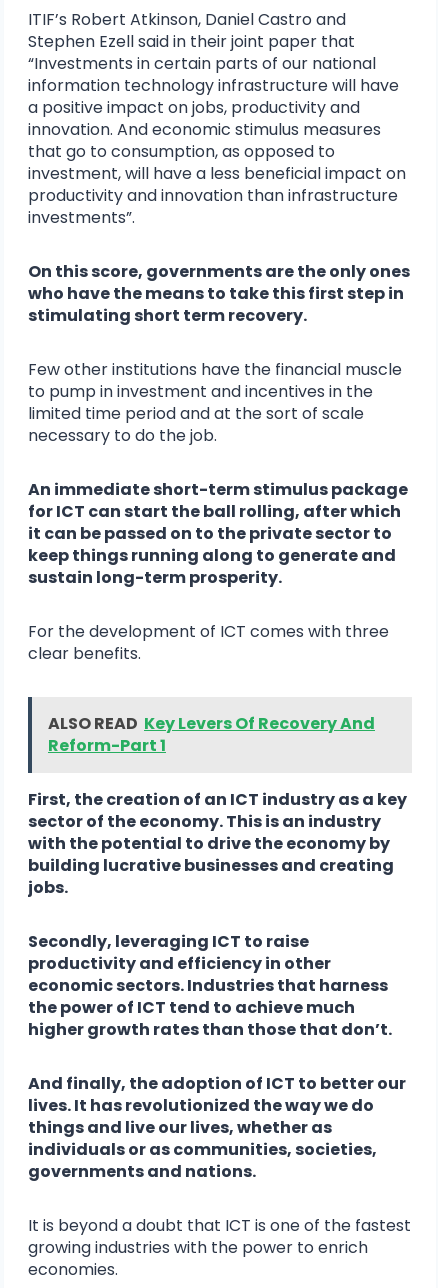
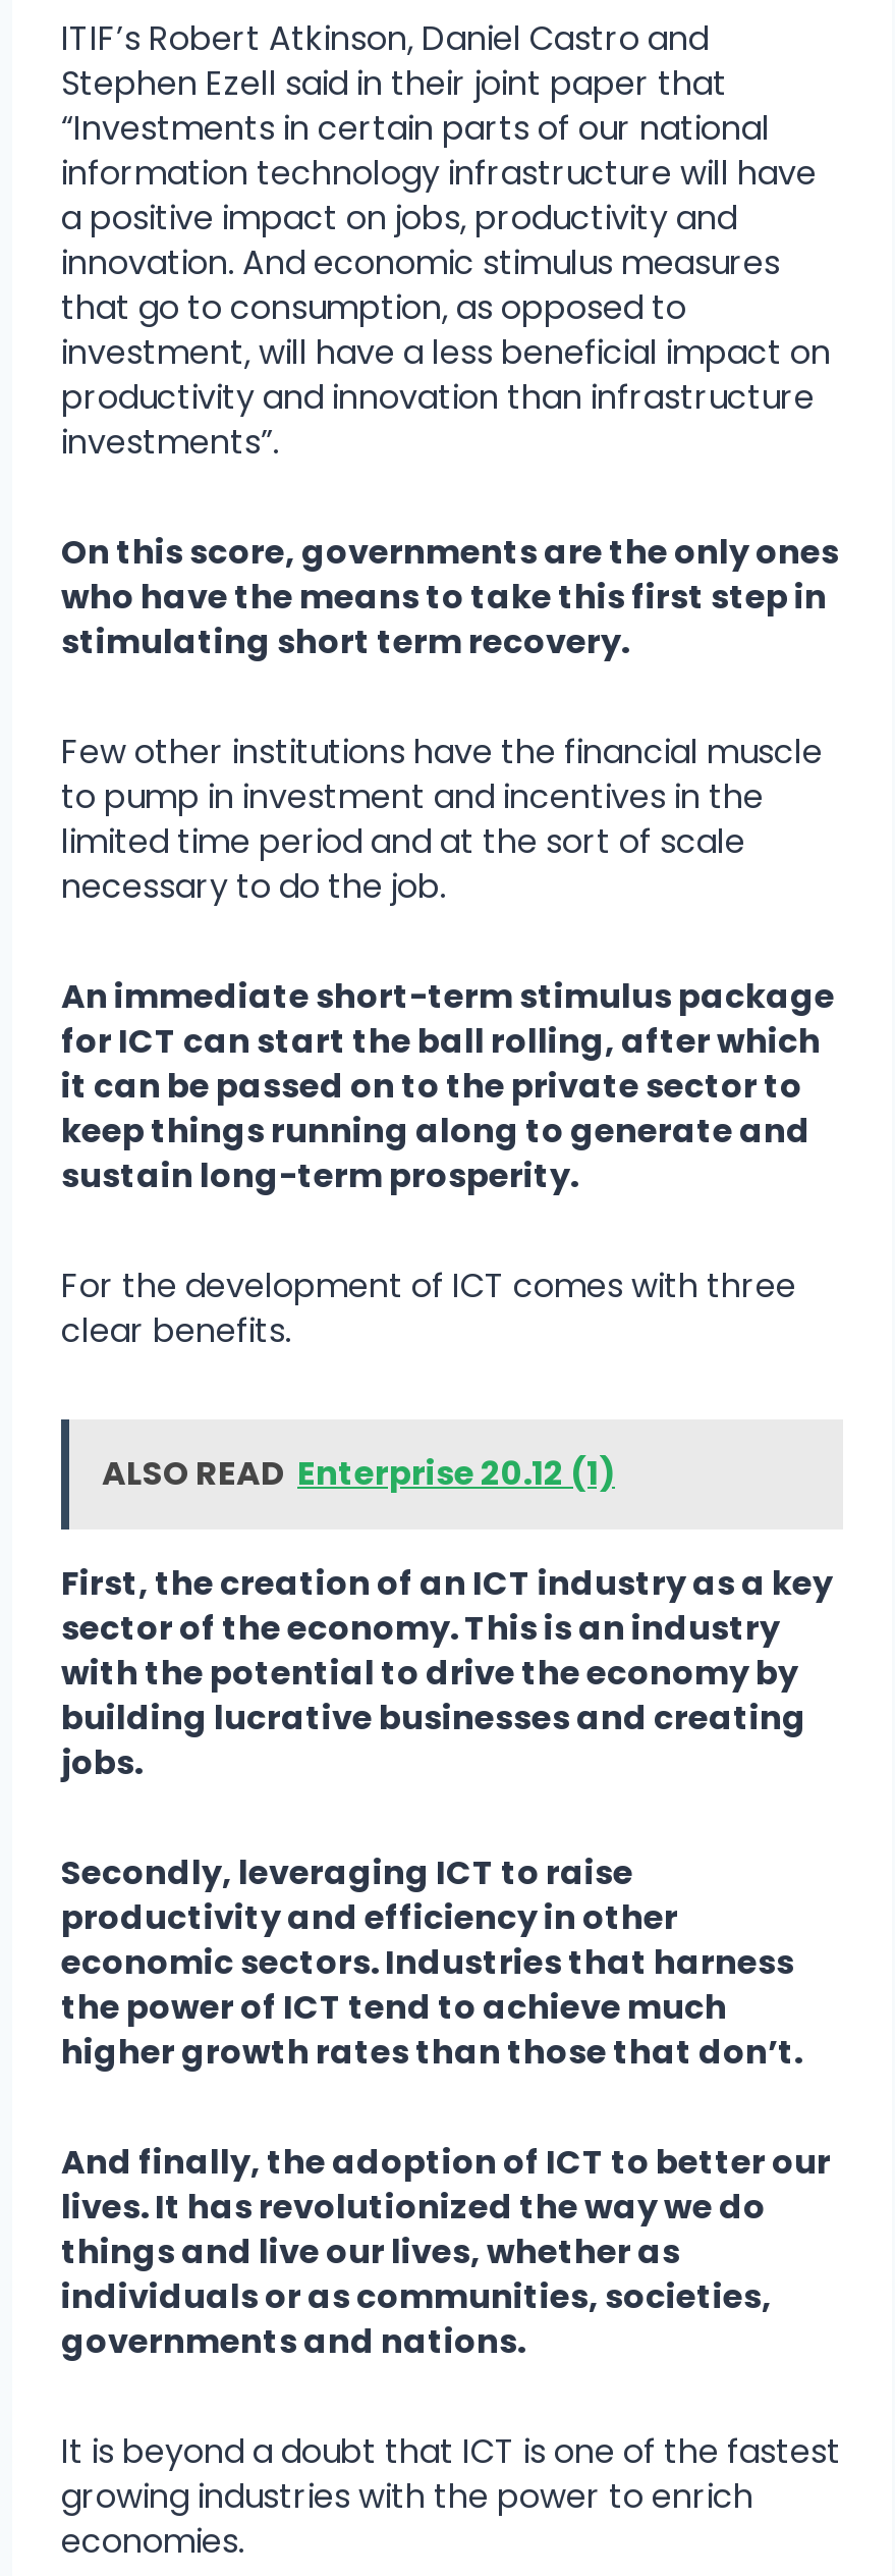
- ALSO READ Key Levers Of Recovery And
- Reform-Part 1
+ ALSO READ Enterprise 20.12 (1)
